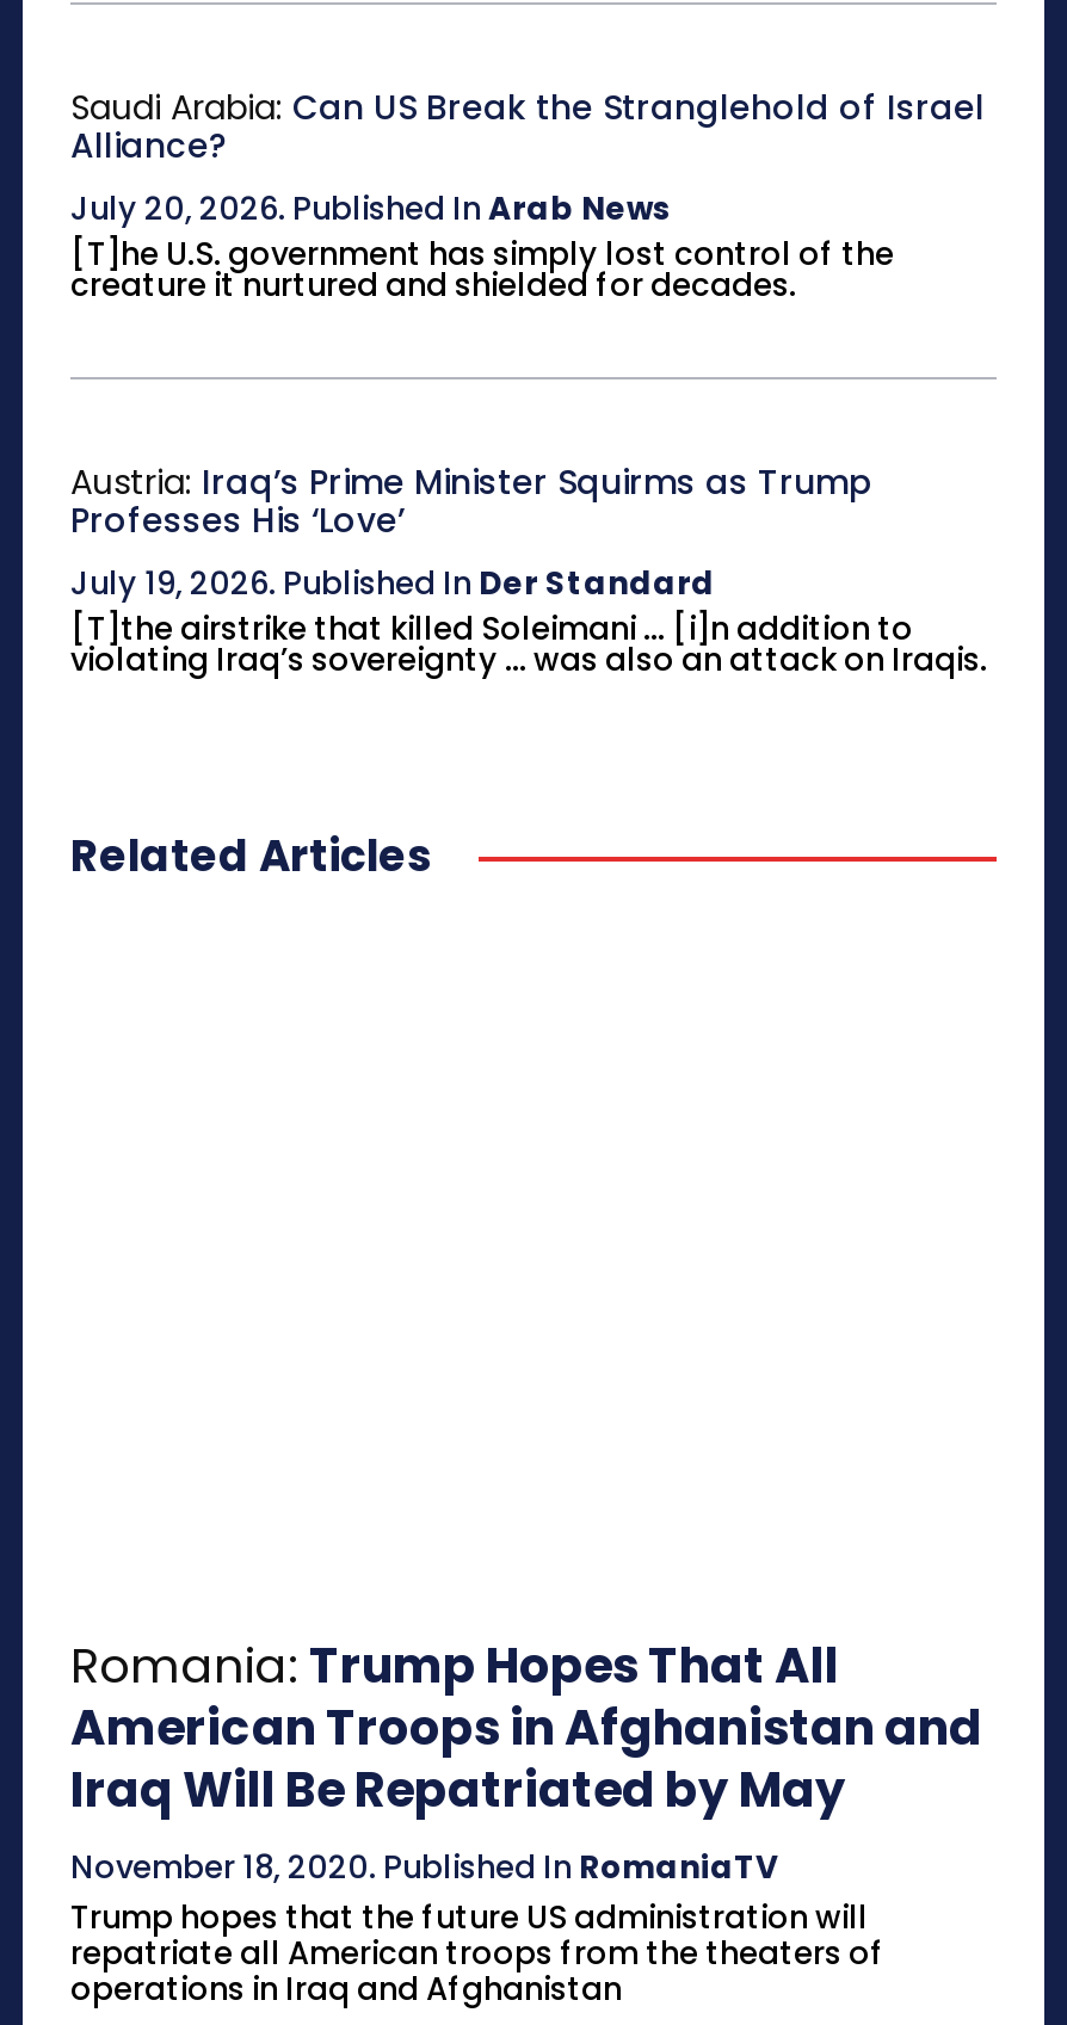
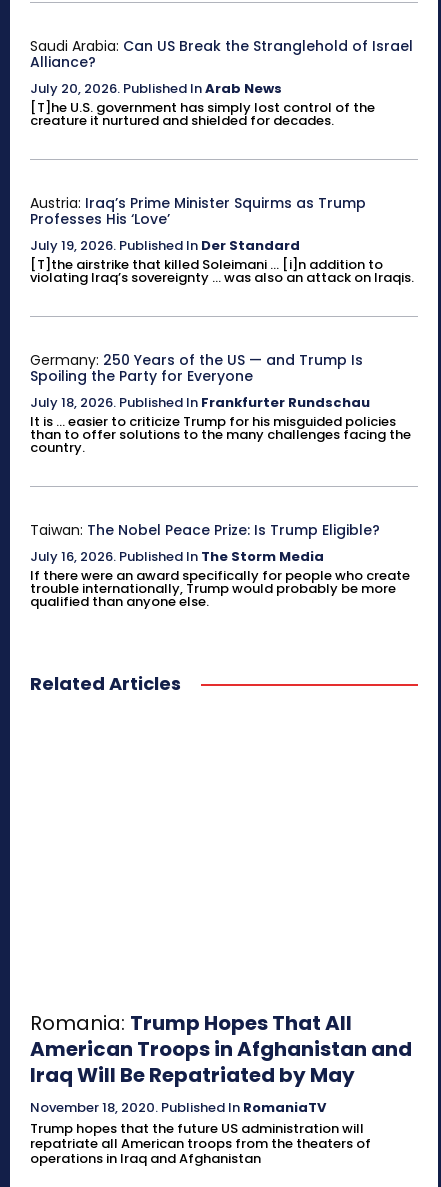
+ Germany: 250 Years of the US — and Trump Is
+ Spoiling the Party for Everyone
+ July 18, 2026. Published In Frankfurter Rundschau
+ It is ... easier to criticize Trump for his misguided policies
+ than to offer solutions to the many challenges facing the
+ country.

+ Taiwan: The Nobel Peace Prize: Is Trump Eligible?
+ July 16, 2026. Published In The Storm Media
+ If there were an award specifically for people who create
+ trouble internationally, Trump would probably be more
+ qualified than anyone else.
